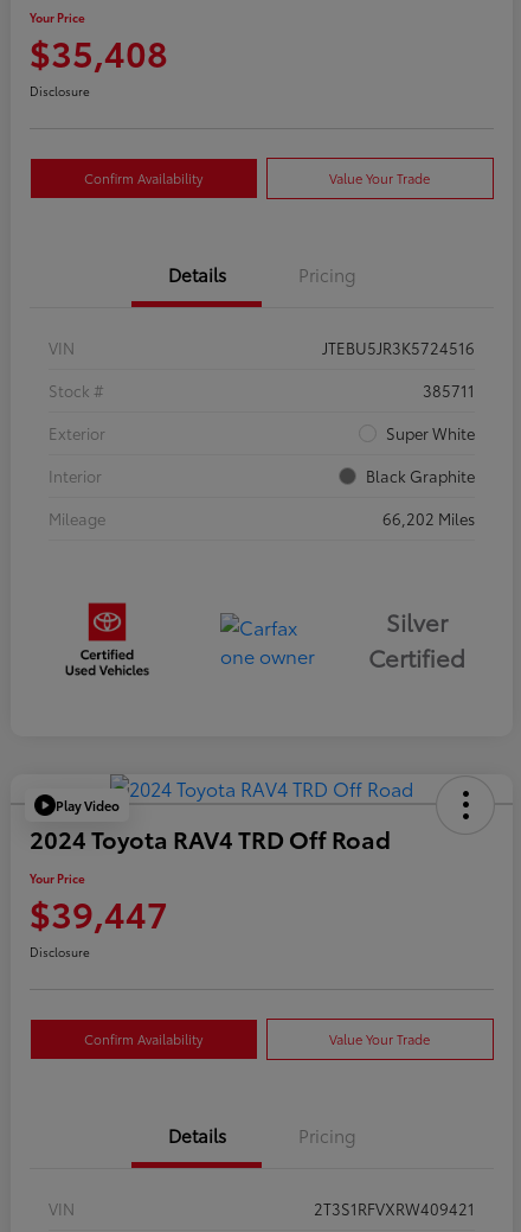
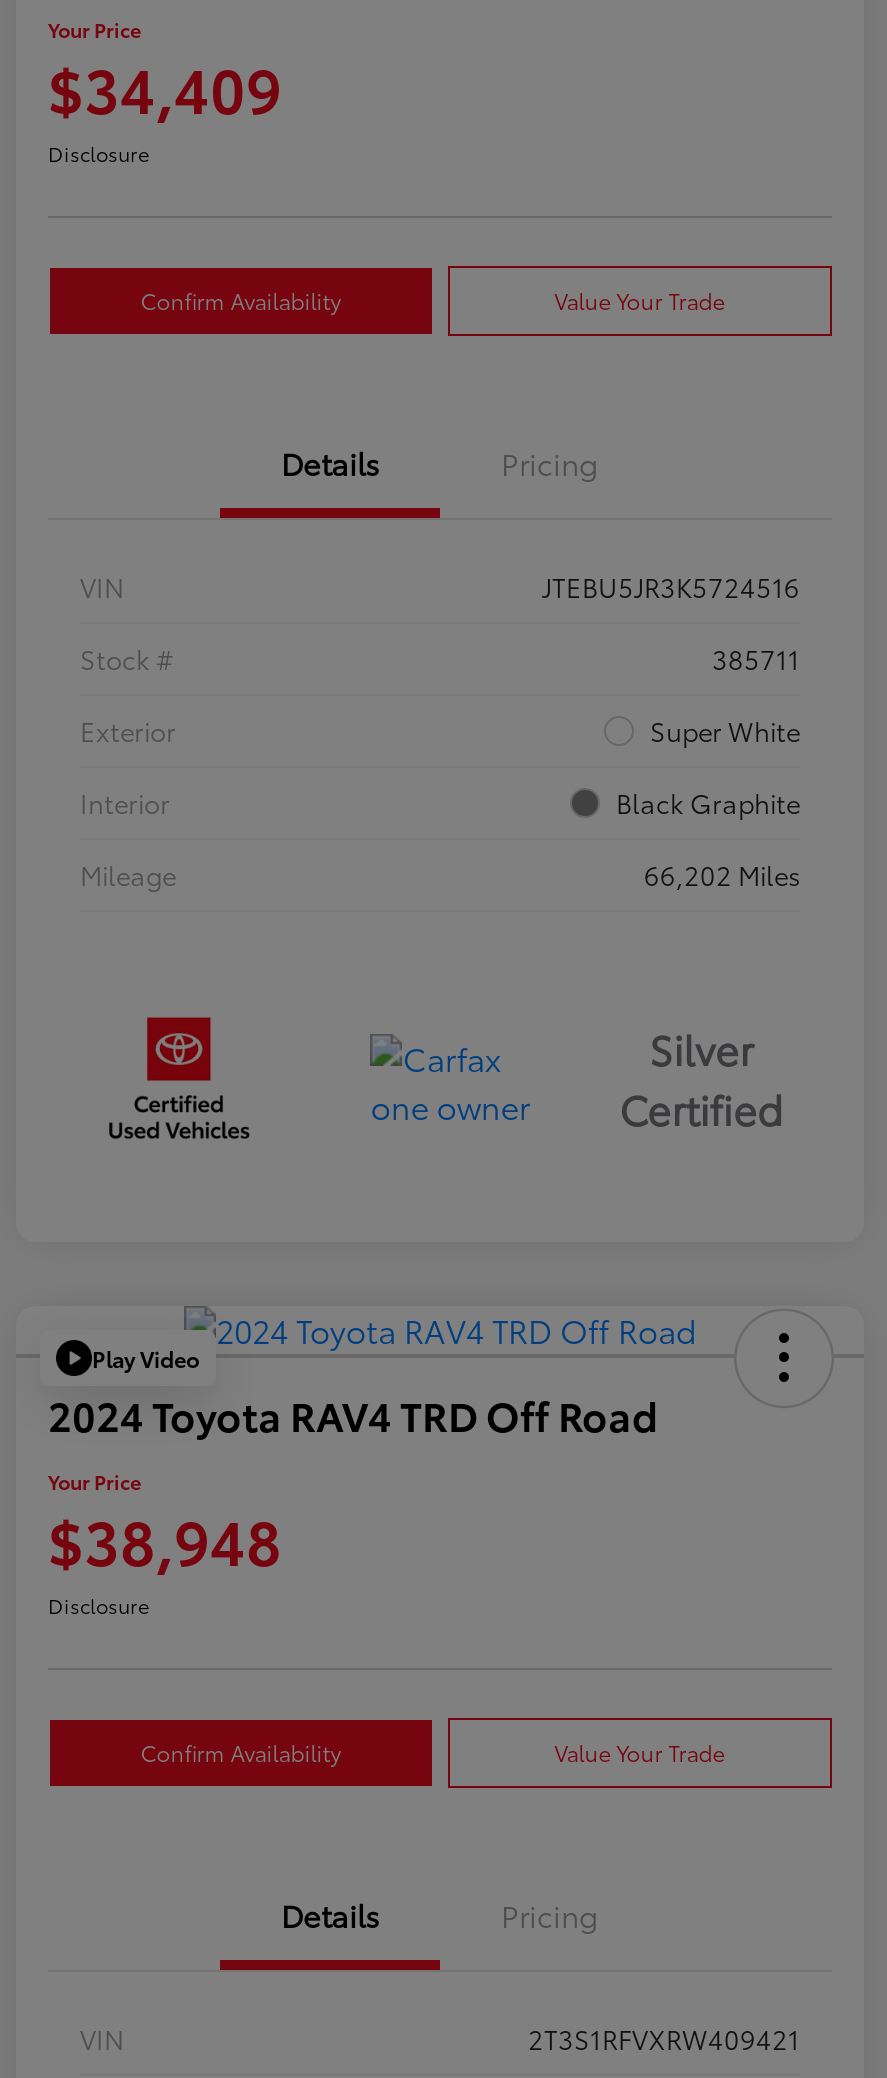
- $35,408
+ $34,409

- $39,447
+ $38,948
